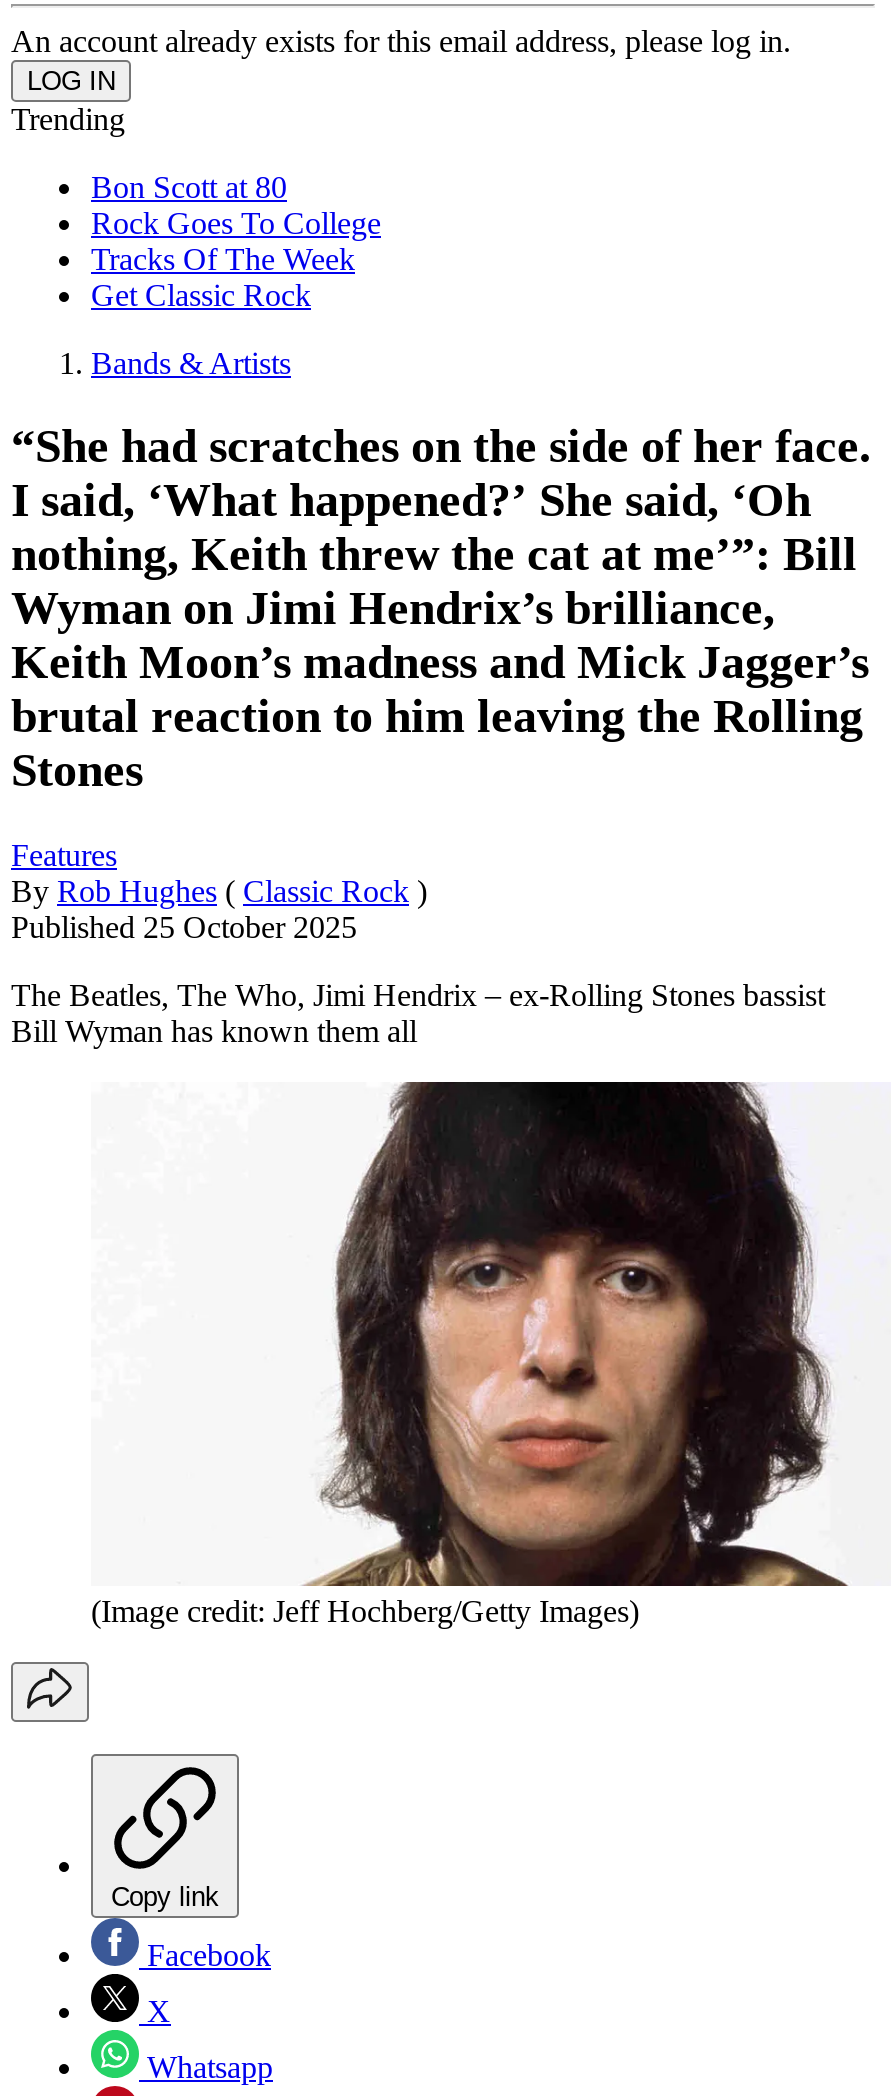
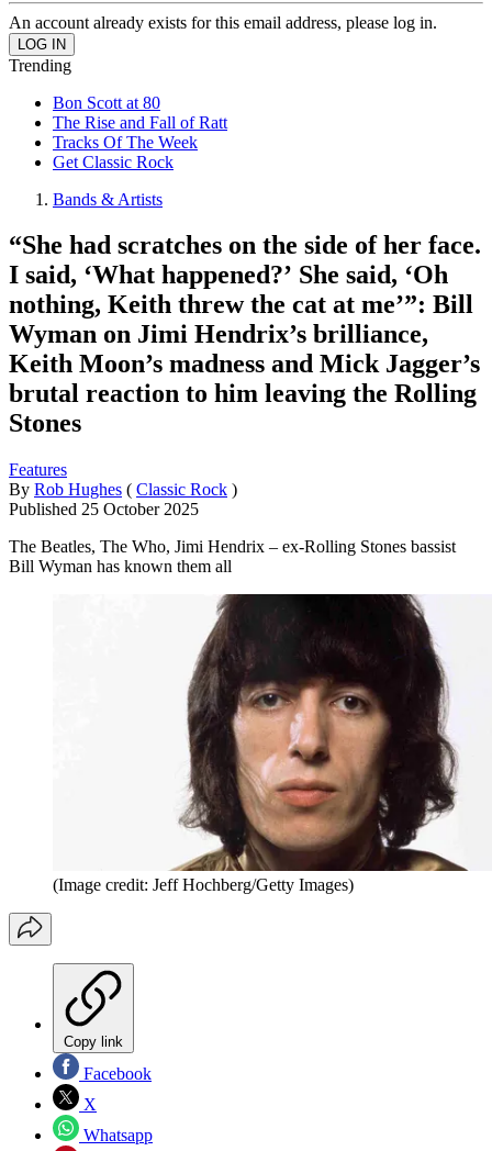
- Rock Goes To College
+ The Rise and Fall of Ratt
